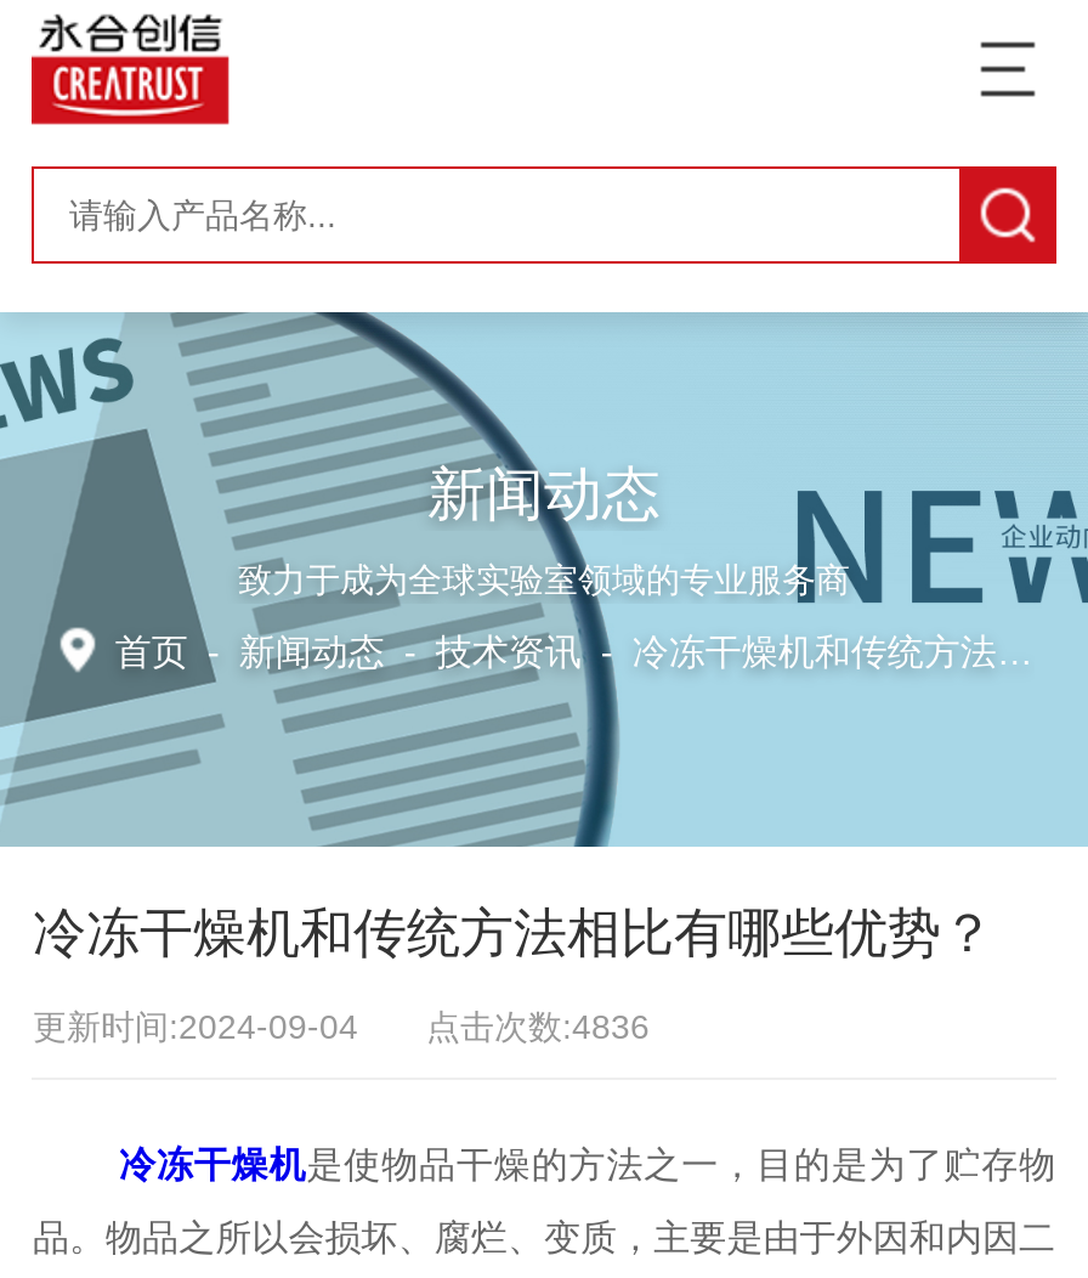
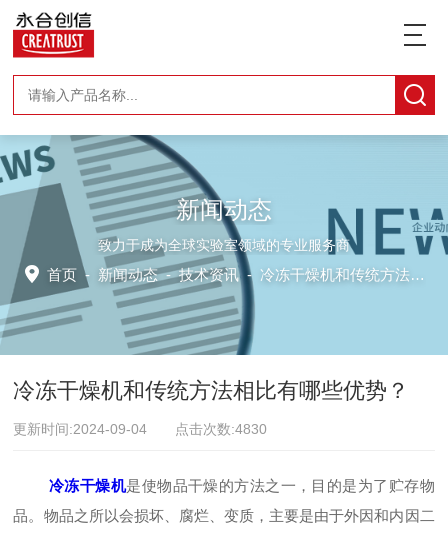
- 更新时间:2024-09-04 点击次数:4836
+ 更新时间:2024-09-04 点击次数:4830
